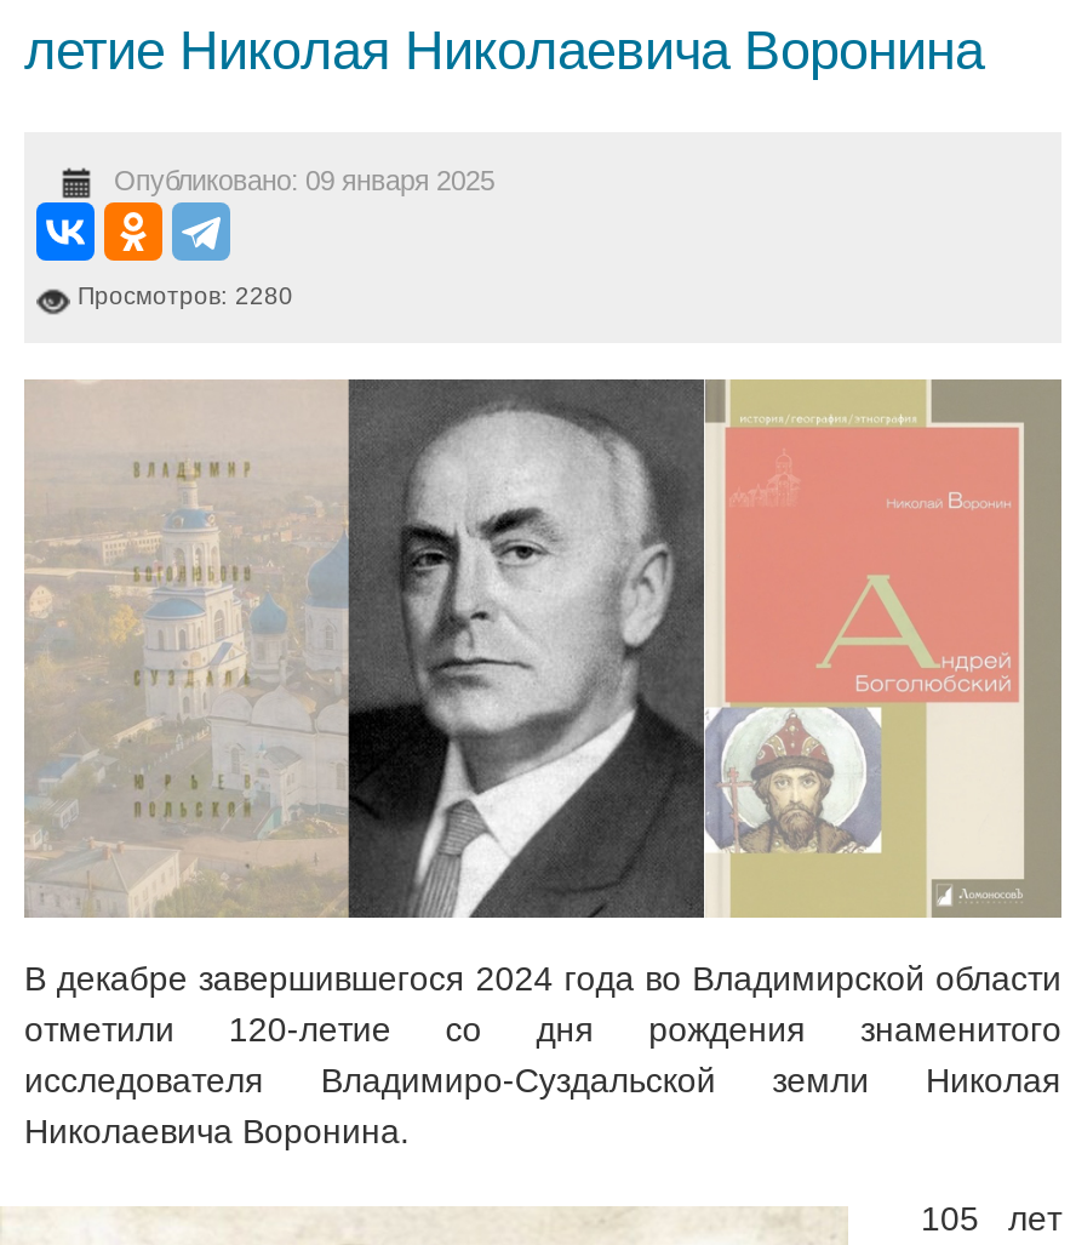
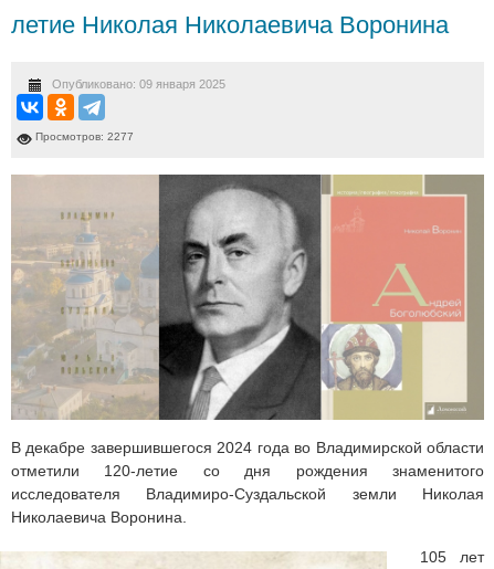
- Просмотров: 2280
+ Просмотров: 2277
